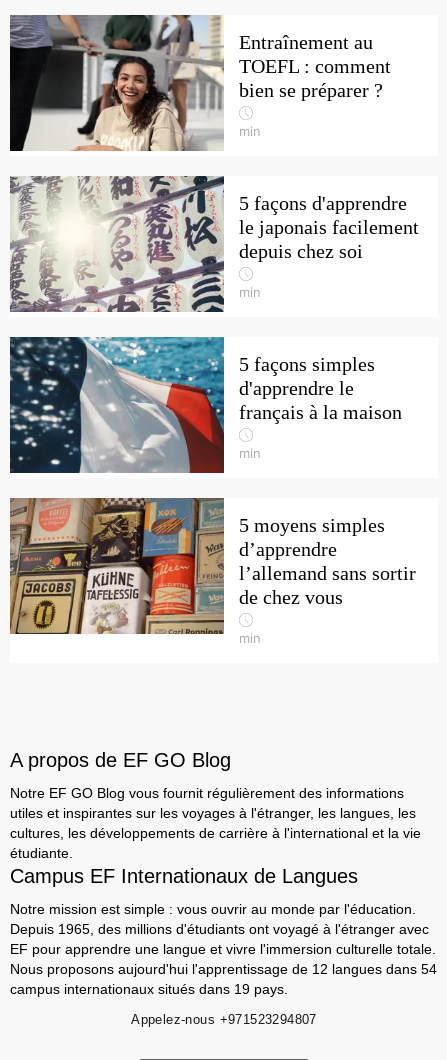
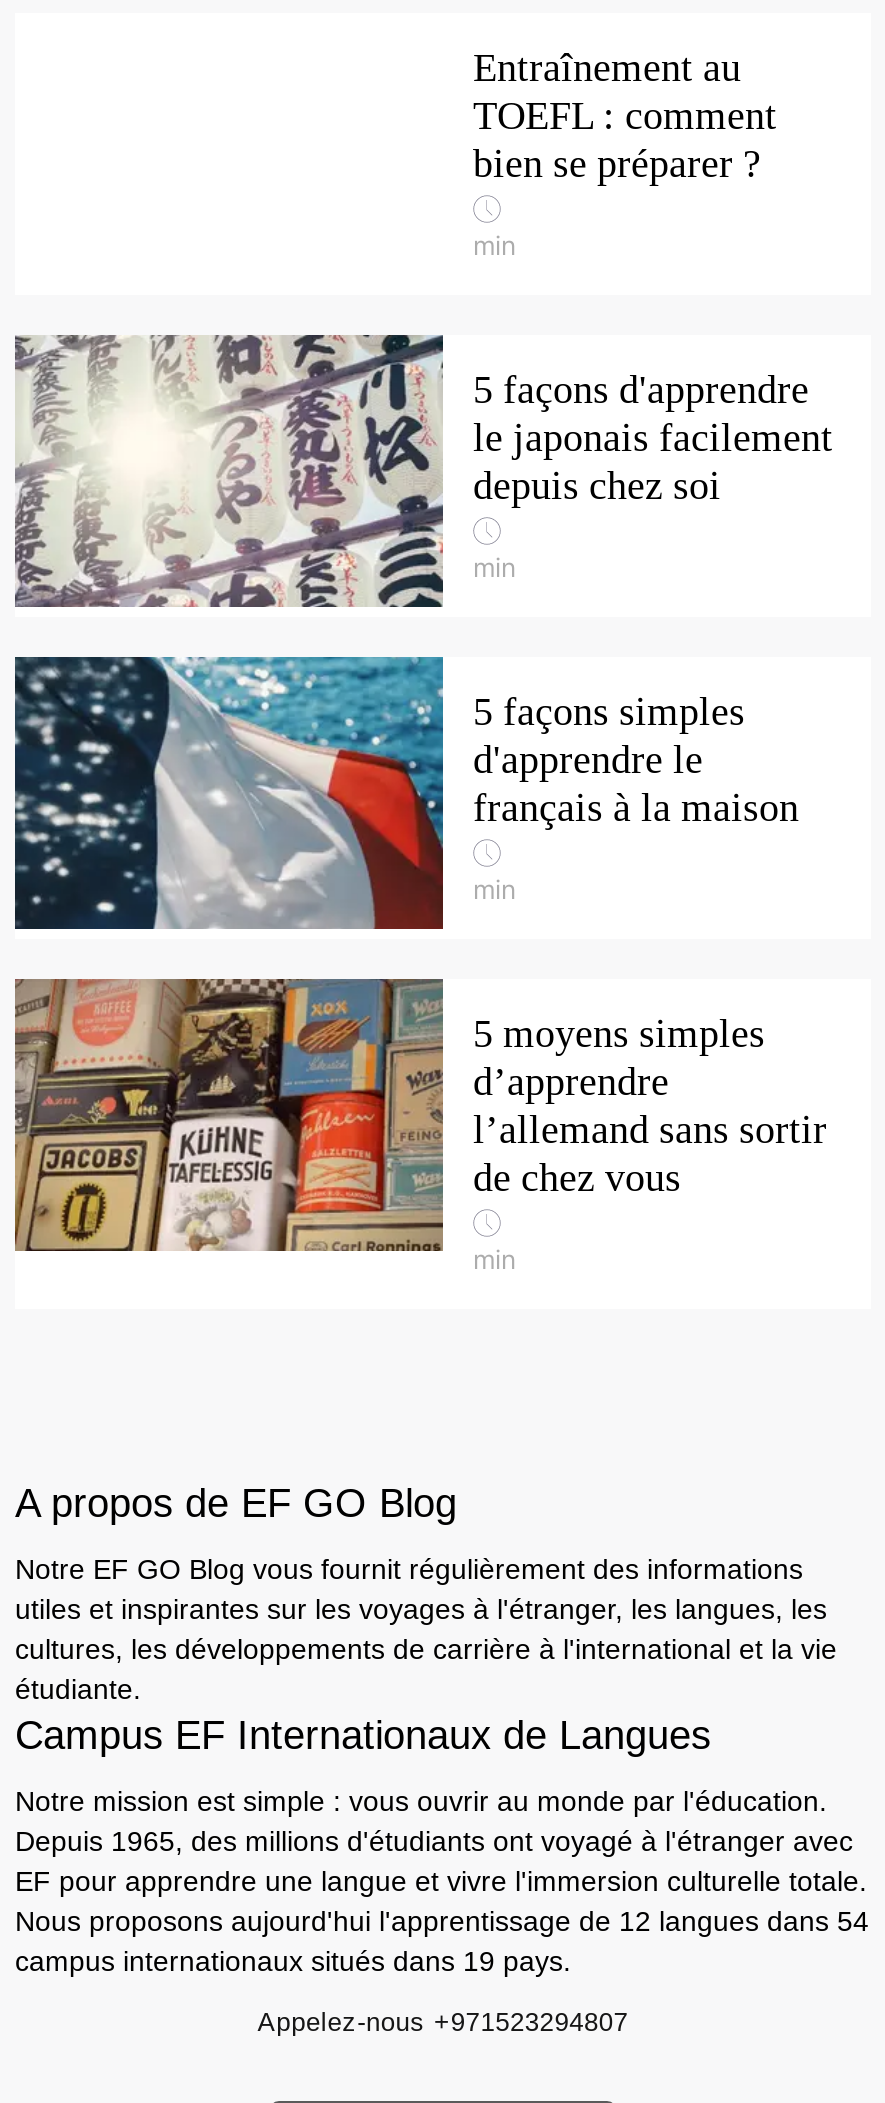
- [image]
